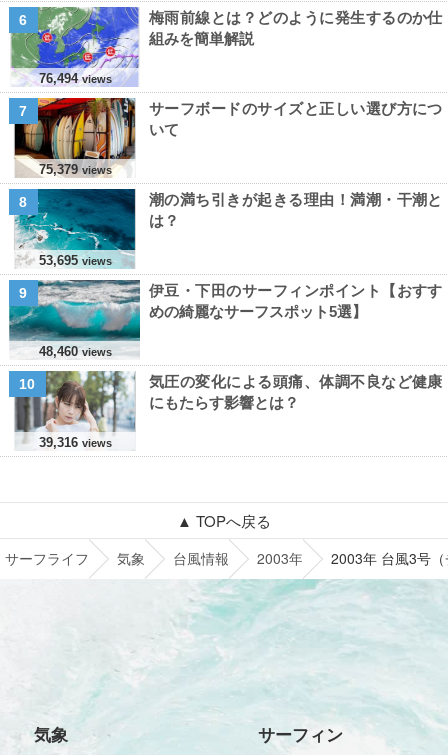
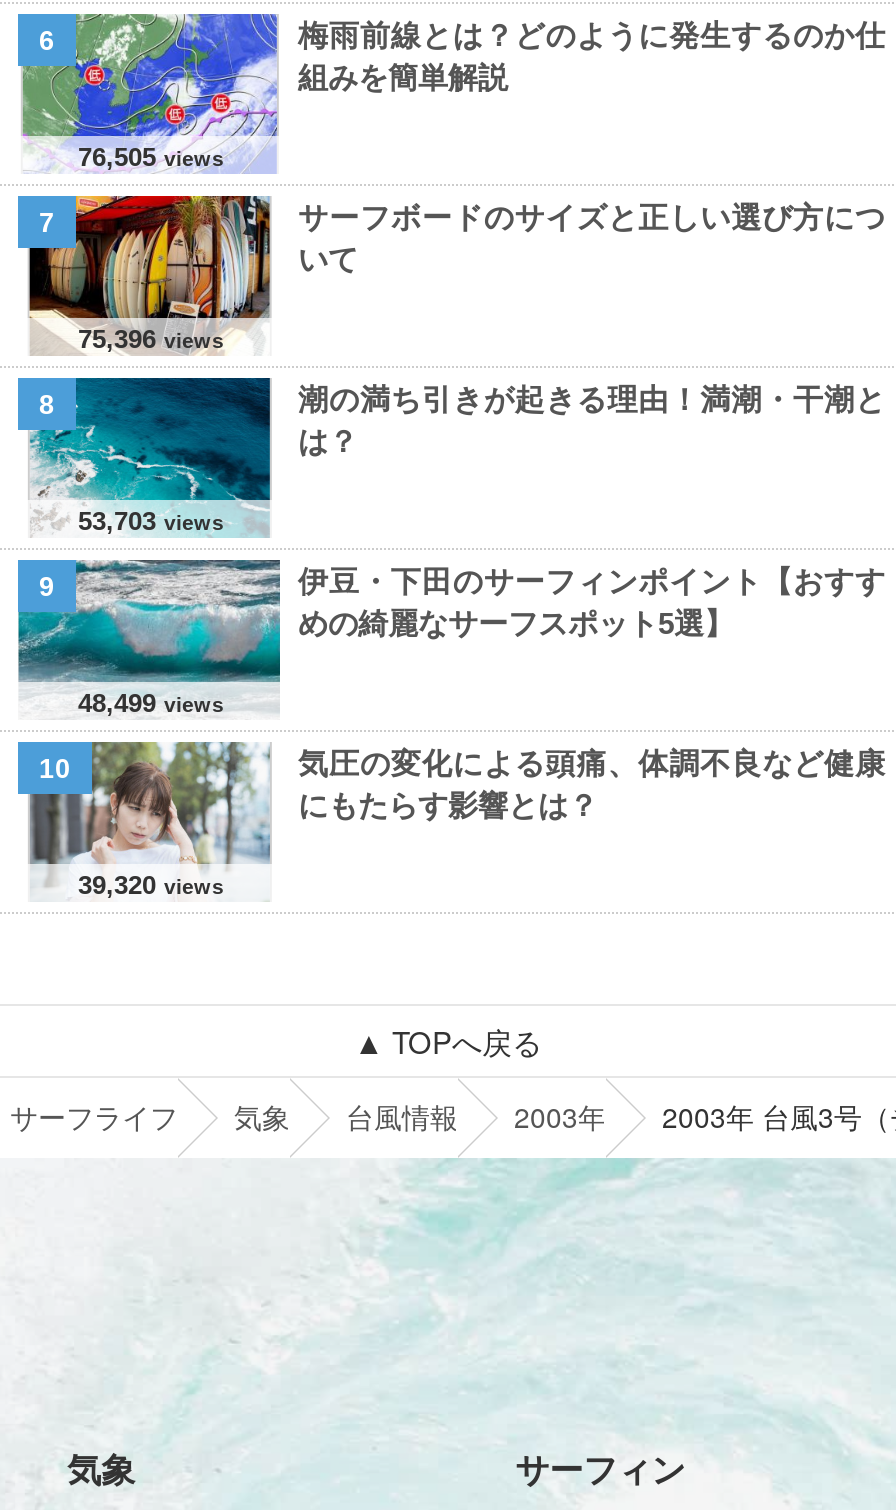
- 76,494 views
+ 76,505 views

- 75,379 views
+ 75,396 views

- 53,695 views
+ 53,703 views

- 48,460 views
+ 48,499 views

- 39,316 views
+ 39,320 views
